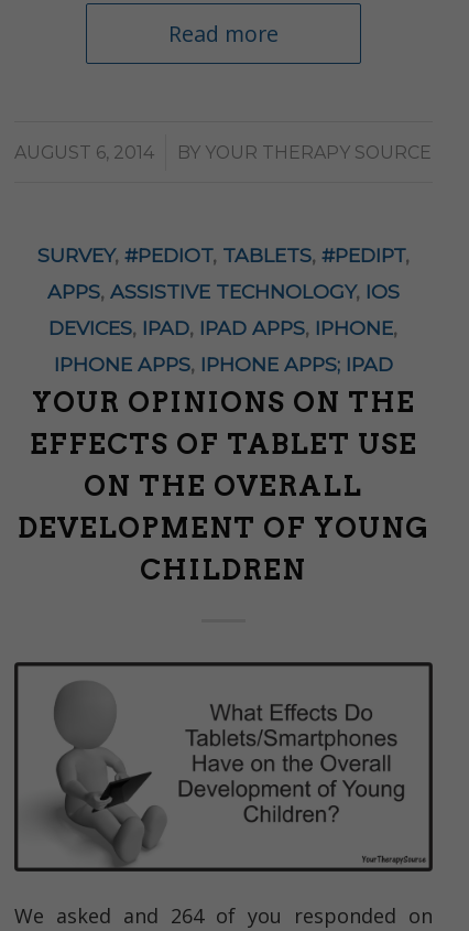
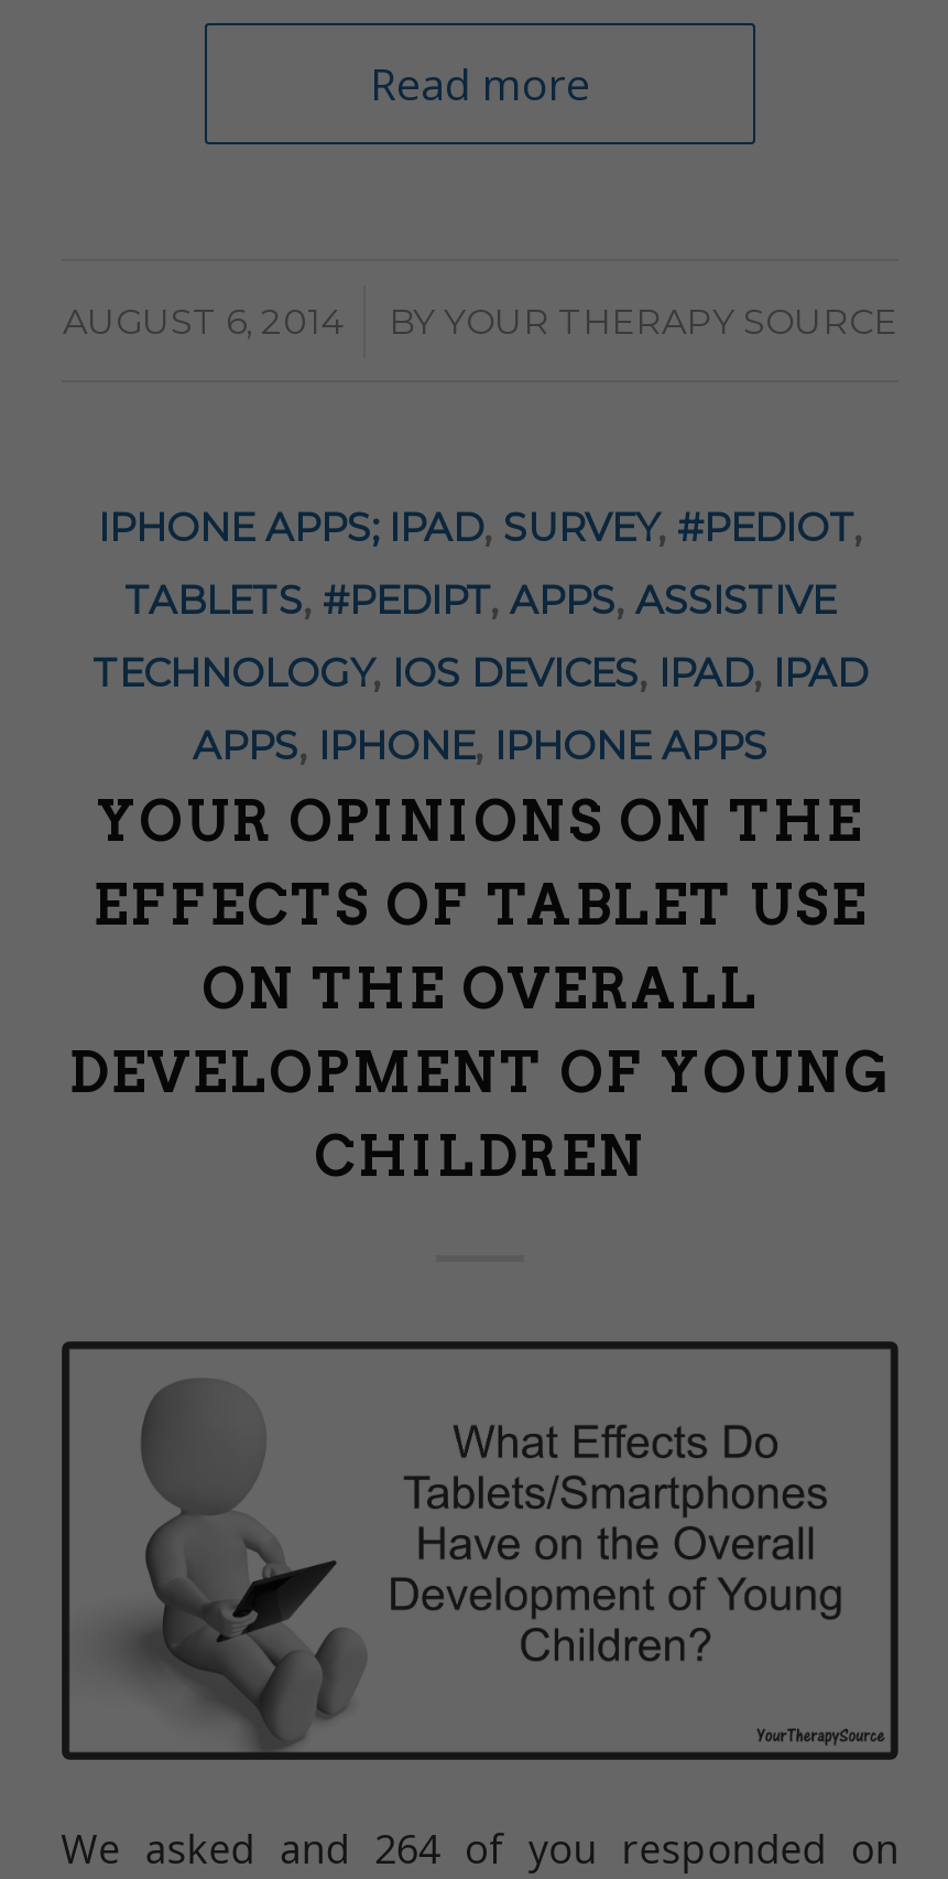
- SURVEY, #PEDIOT, TABLETS, #PEDIPT,
+ IPHONE APPS; IPAD, SURVEY, #PEDIOT,

- APPS, ASSISTIVE TECHNOLOGY, IOS
+ TABLETS, #PEDIPT, APPS, ASSISTIVE

- DEVICES, IPAD, IPAD APPS, IPHONE,
+ TECHNOLOGY, IOS DEVICES, IPAD, IPAD

- IPHONE APPS, IPHONE APPS; IPAD
+ APPS, IPHONE, IPHONE APPS
